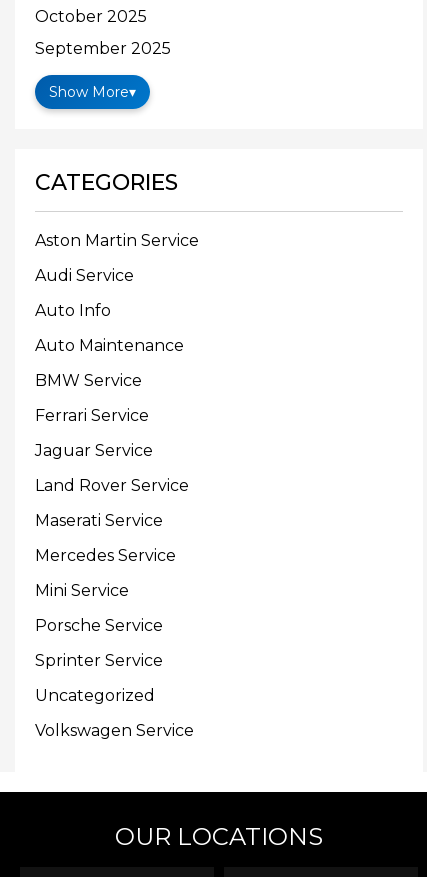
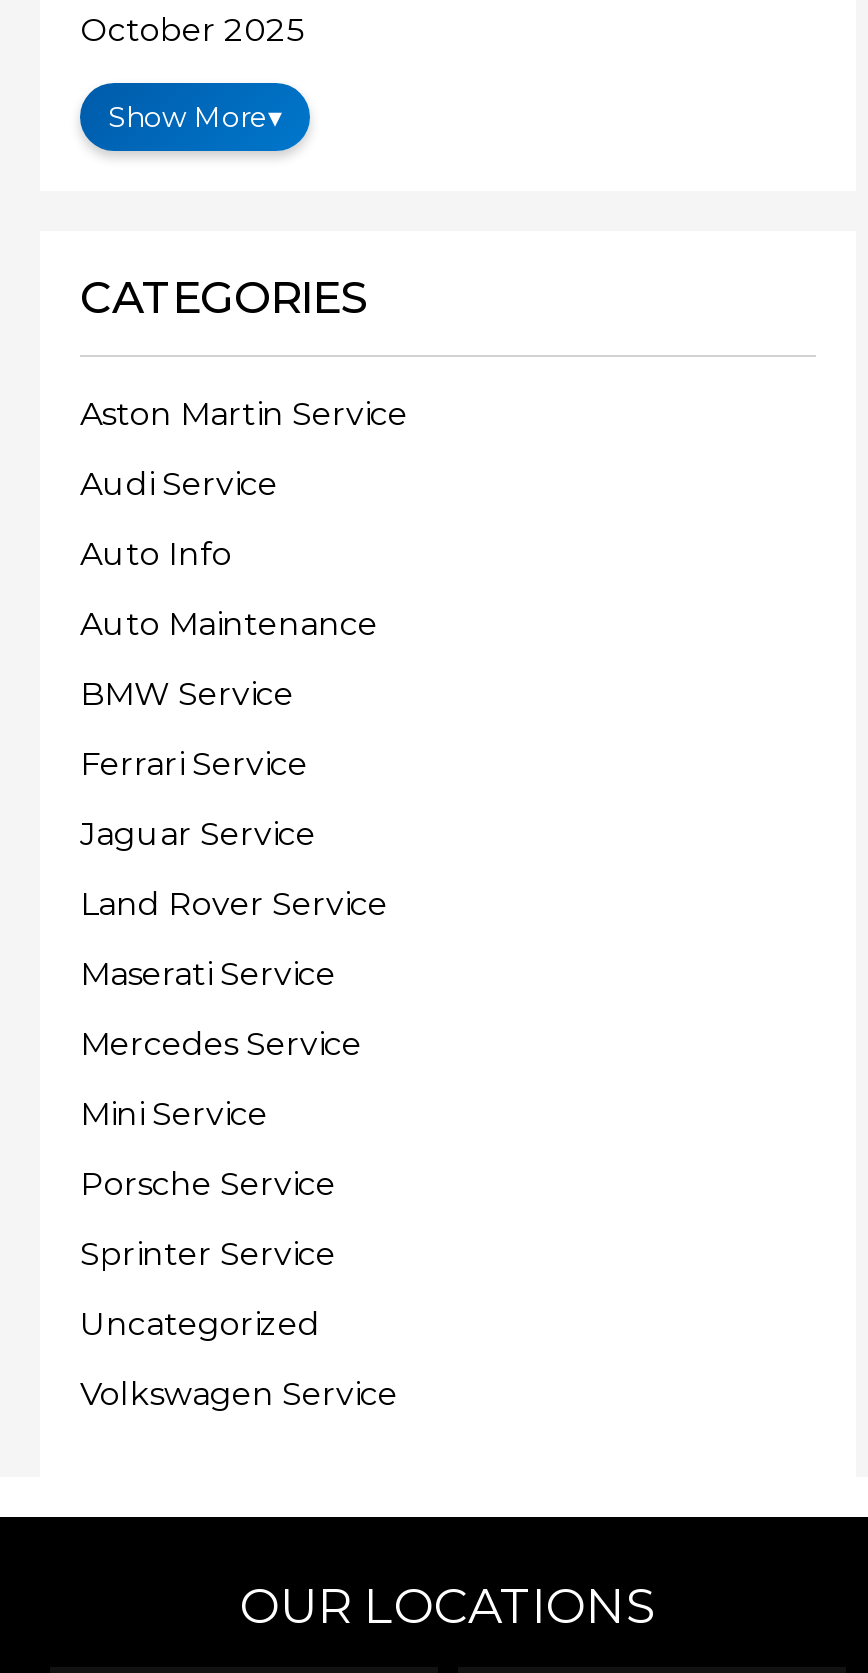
- September 2025
